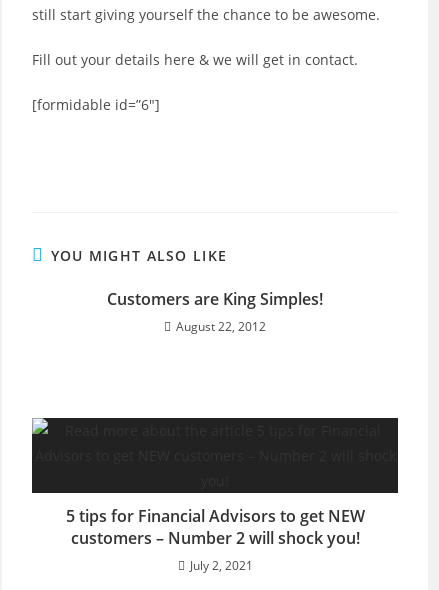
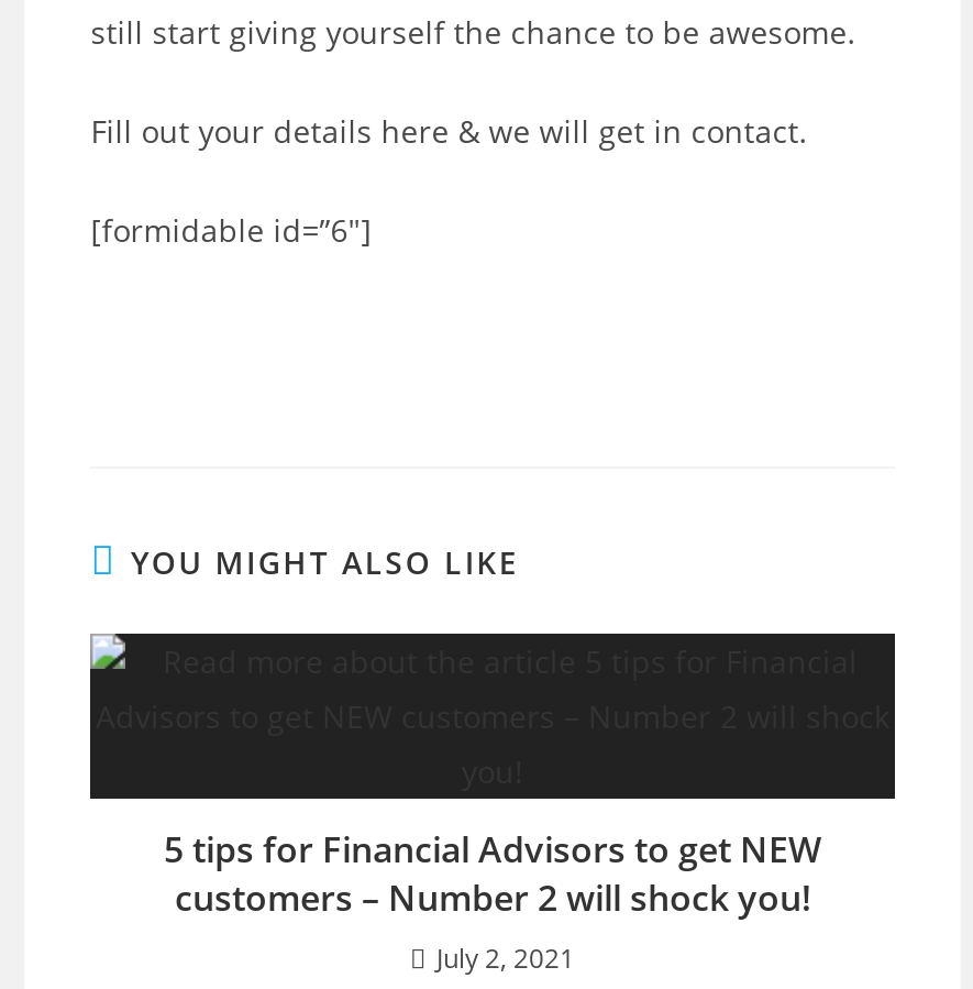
- Customers are King Simples!
- August 22, 2012
